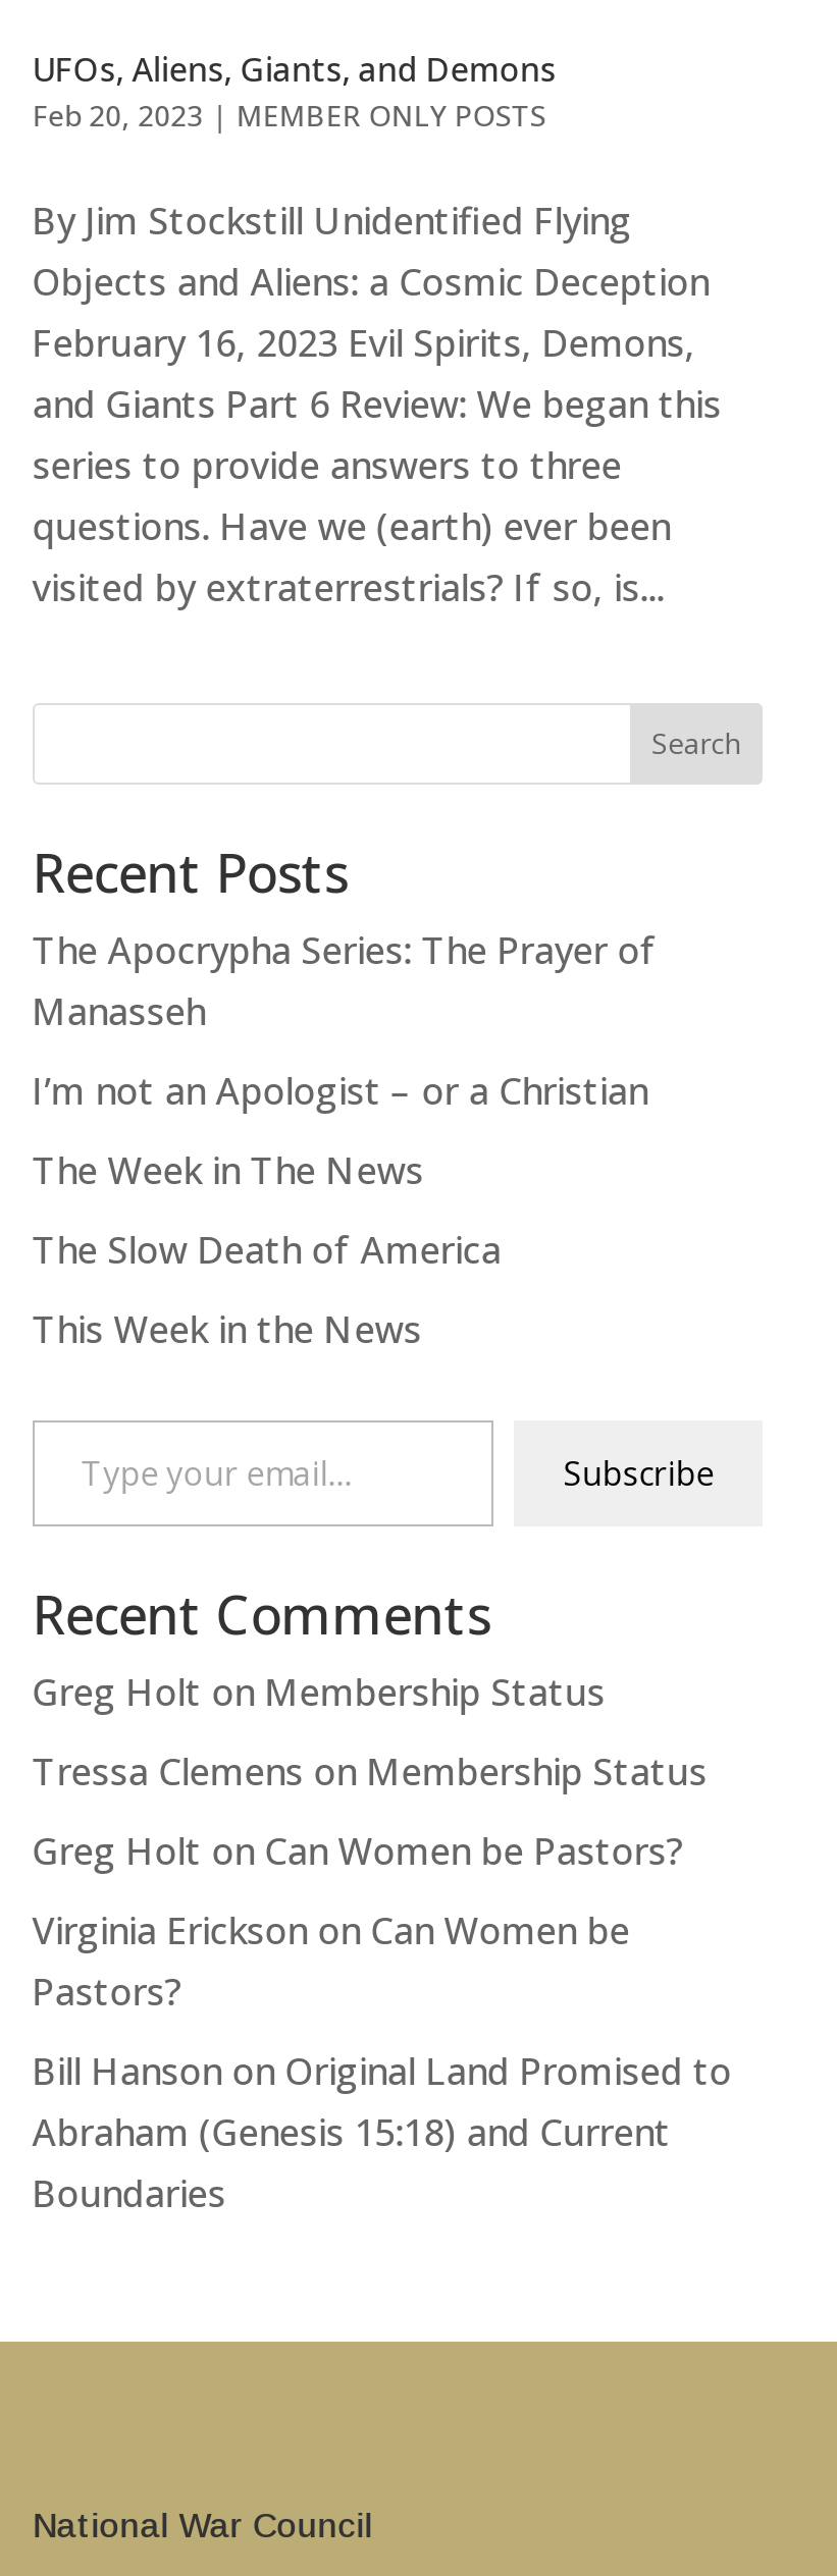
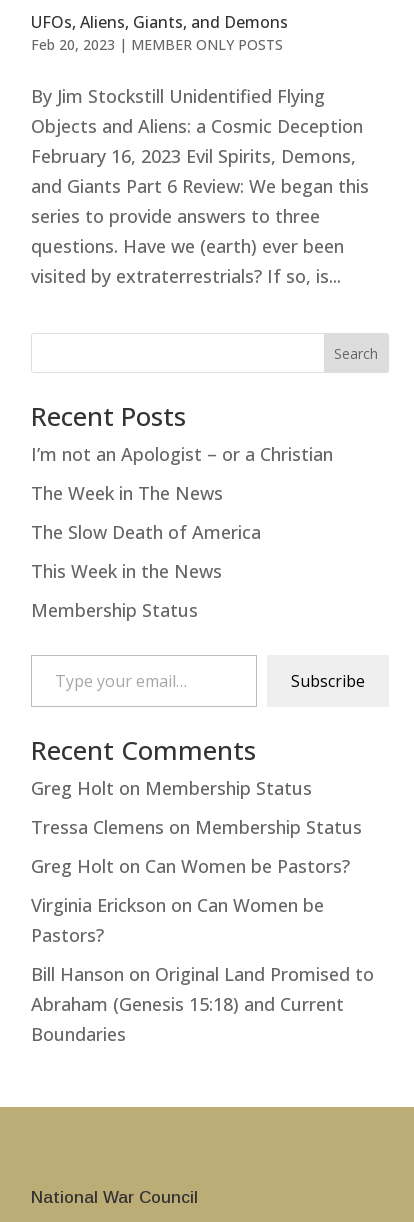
- The Apocrypha Series: The Prayer of
- Manasseh

moved up: I’m not an Apologist – or a Christian | The Week in The News | The Slow Death of America | This Week in the News

+ Membership Status
